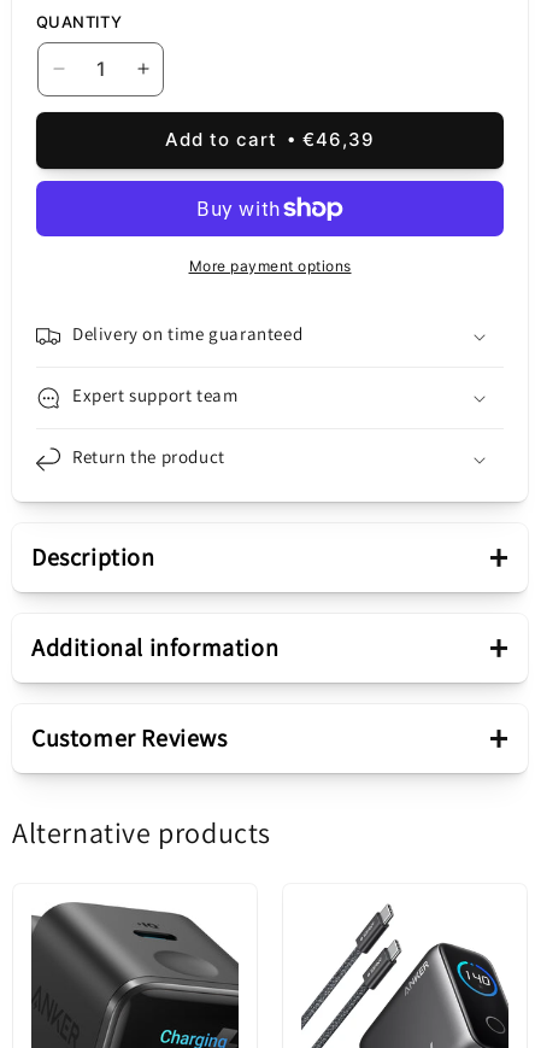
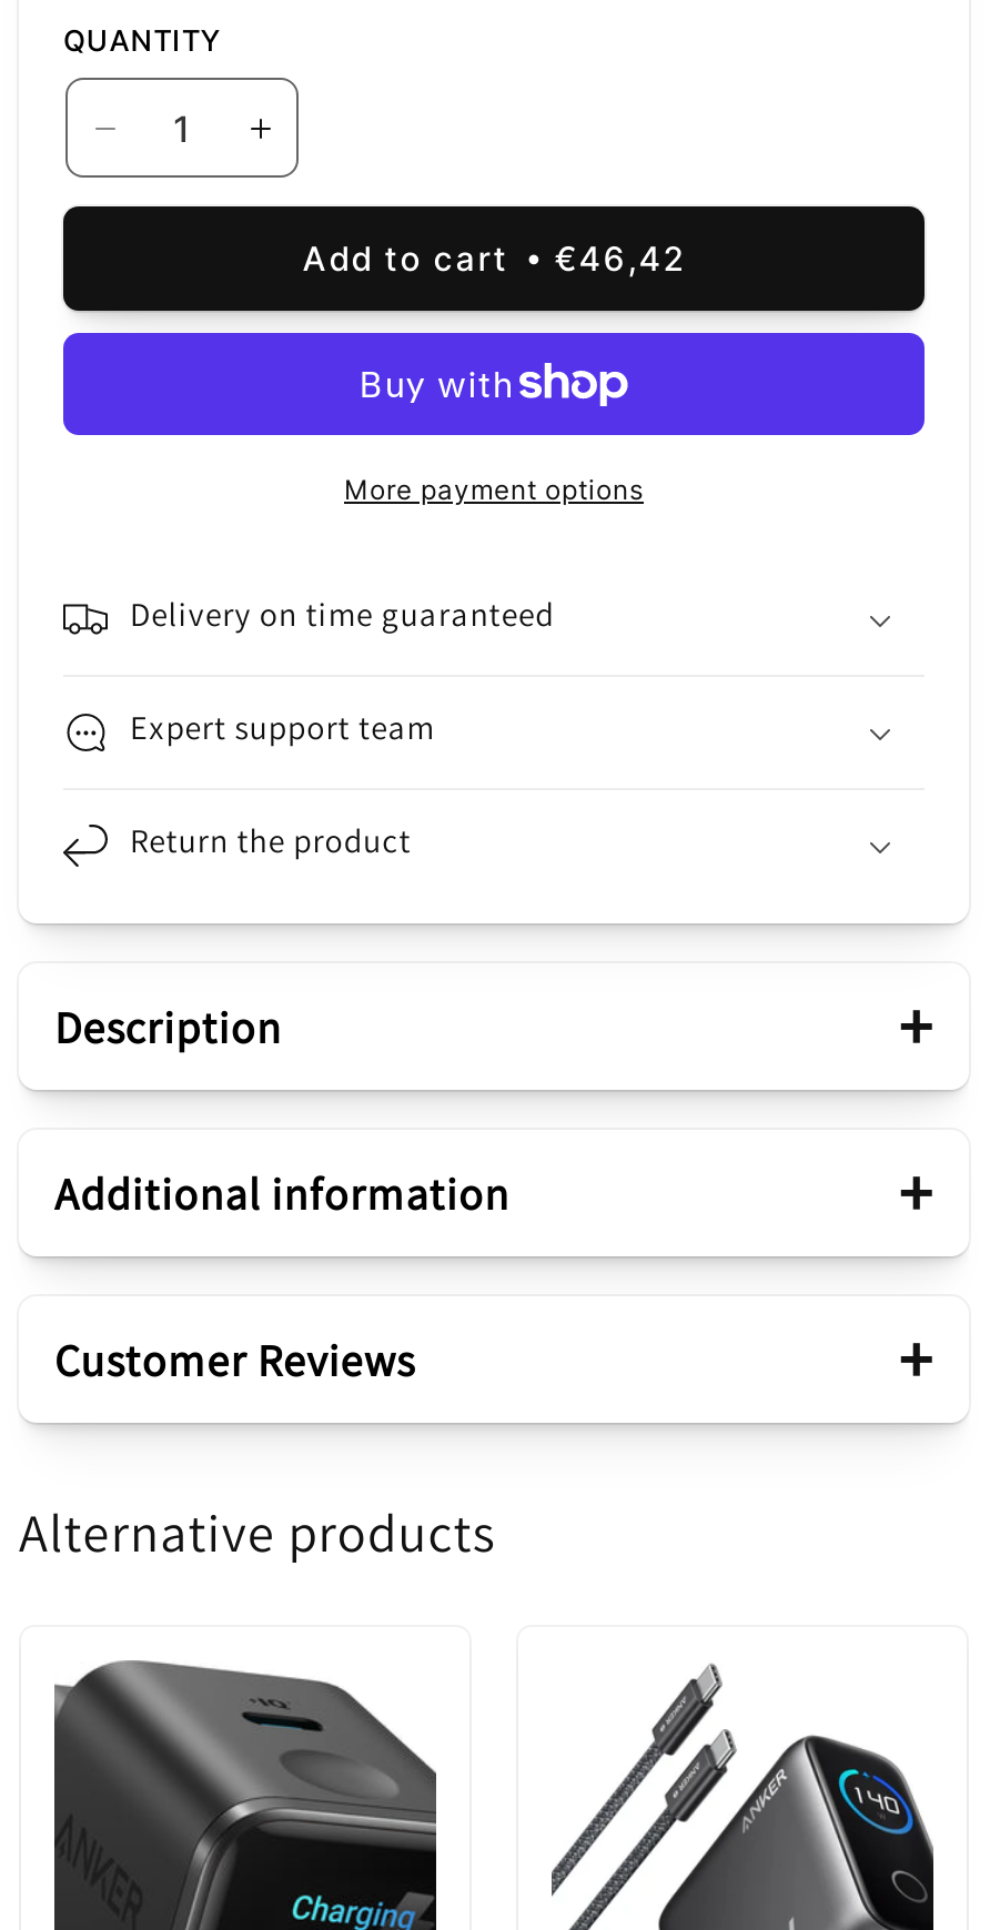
- €46,39
+ €46,42
